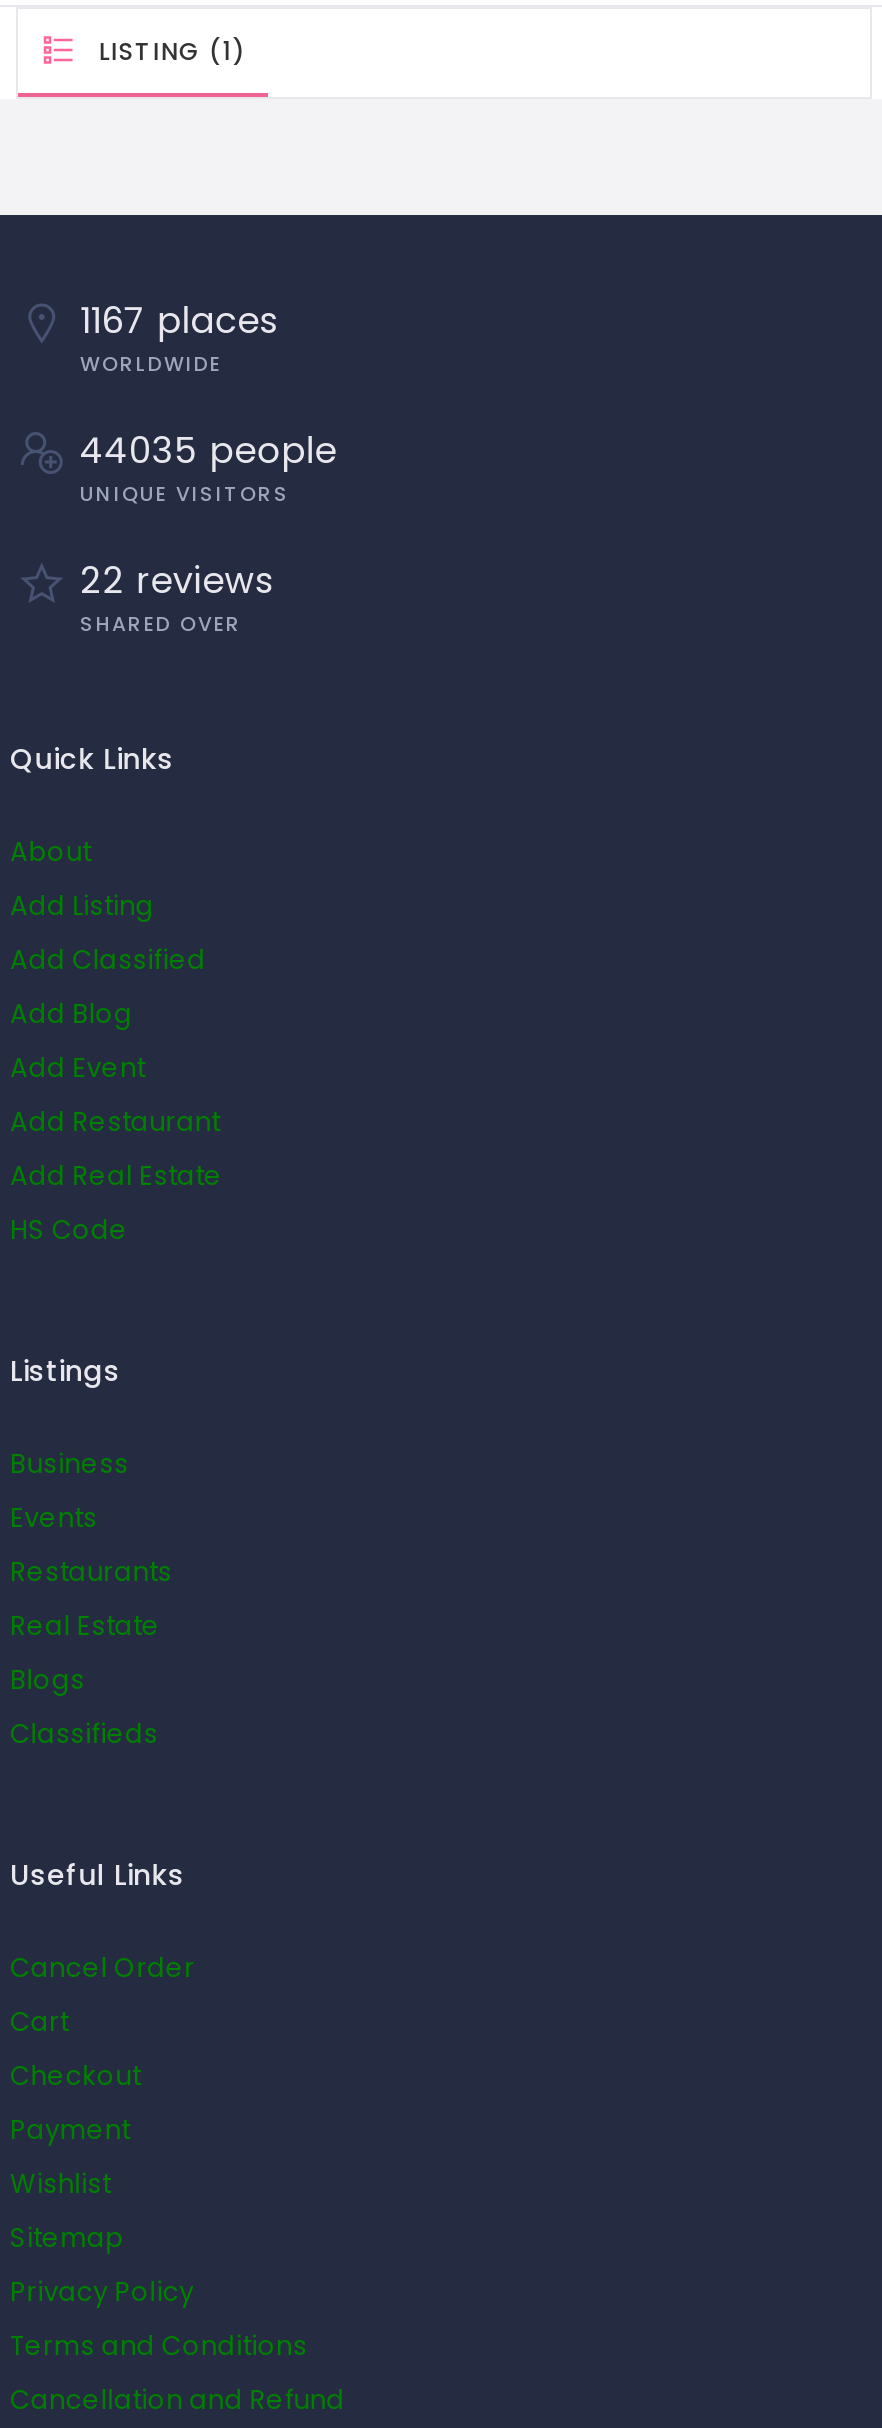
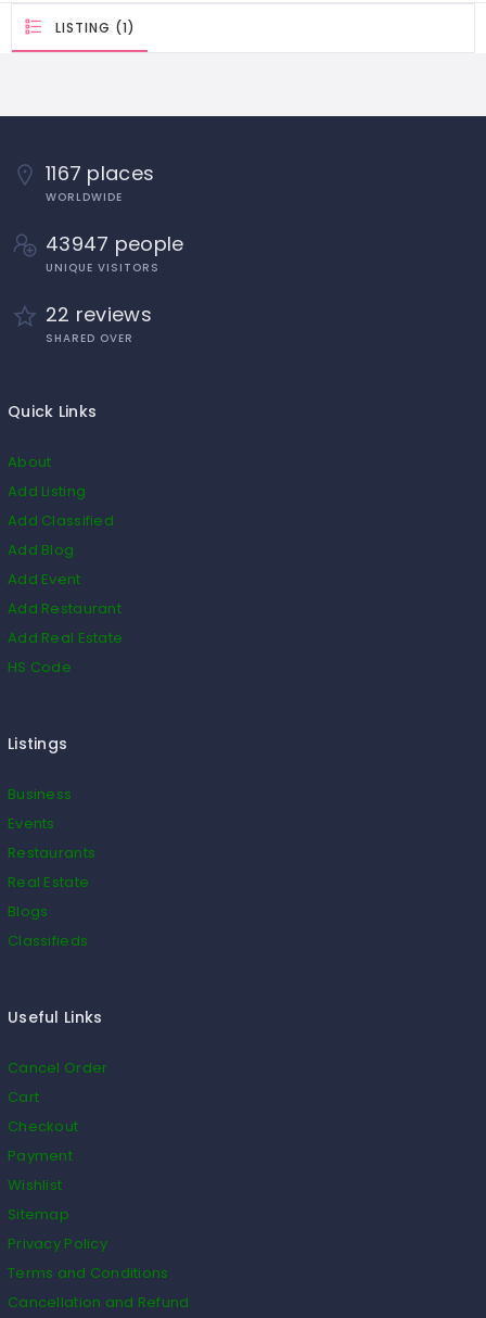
- 44035 people
+ 43947 people
